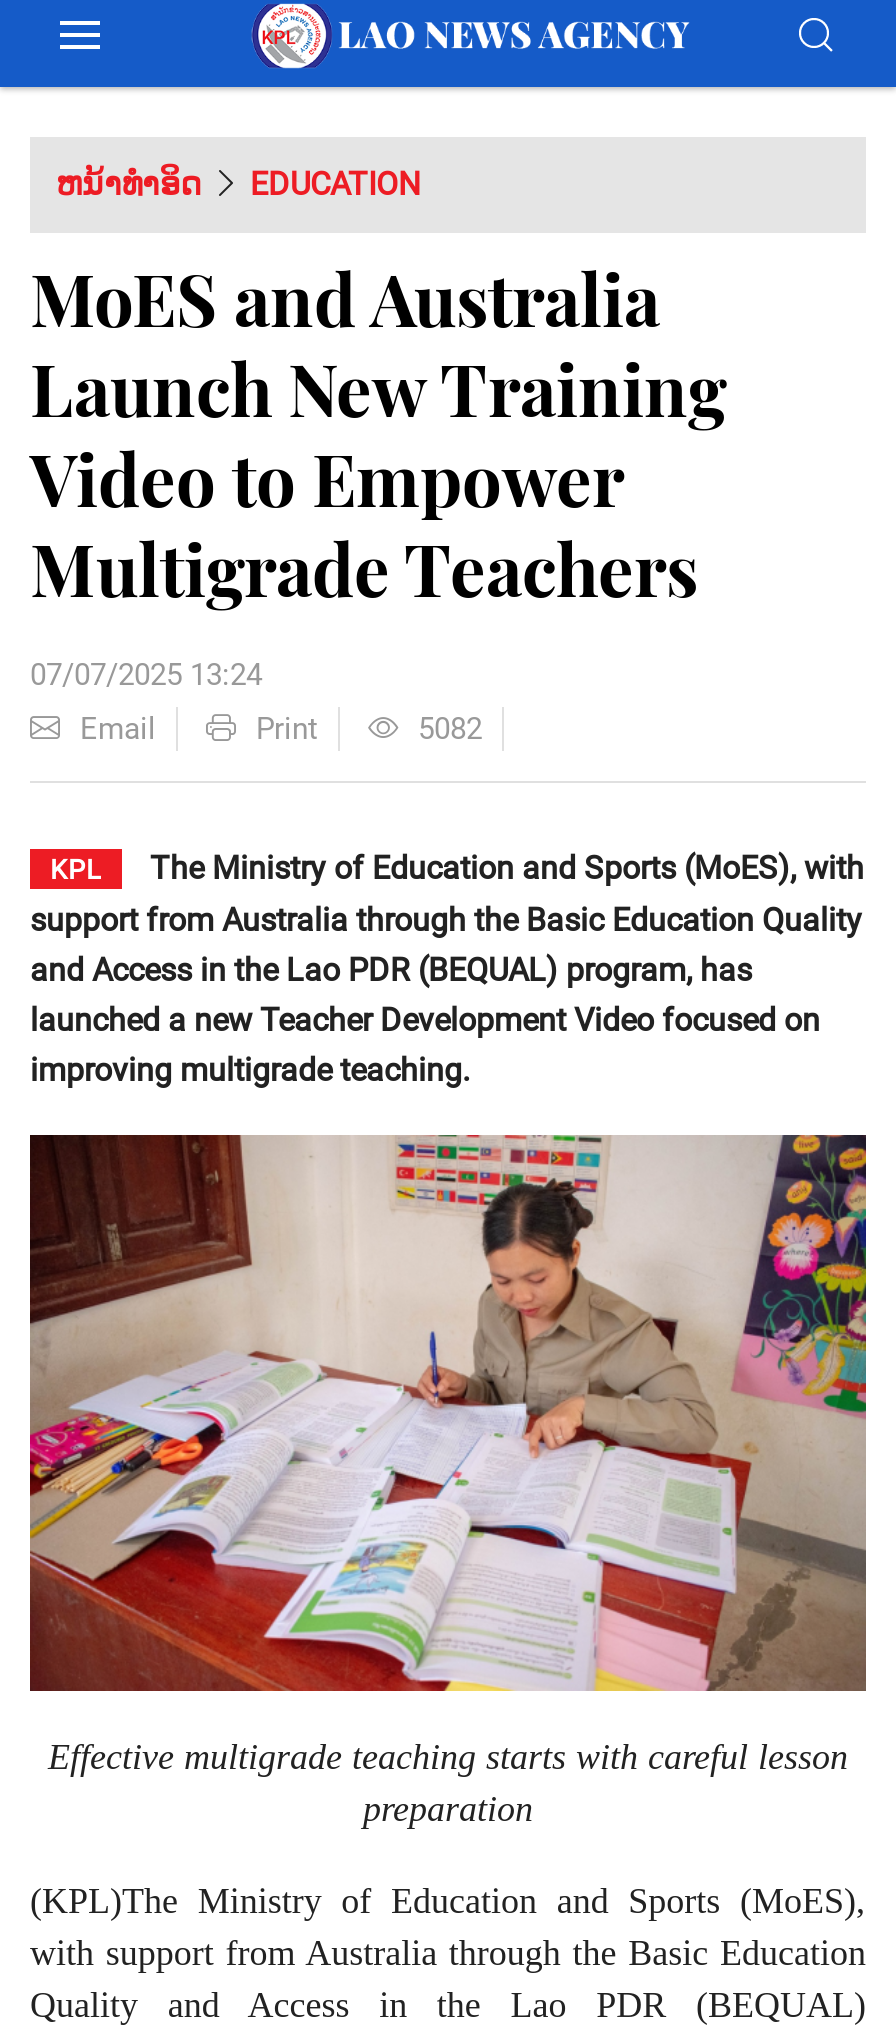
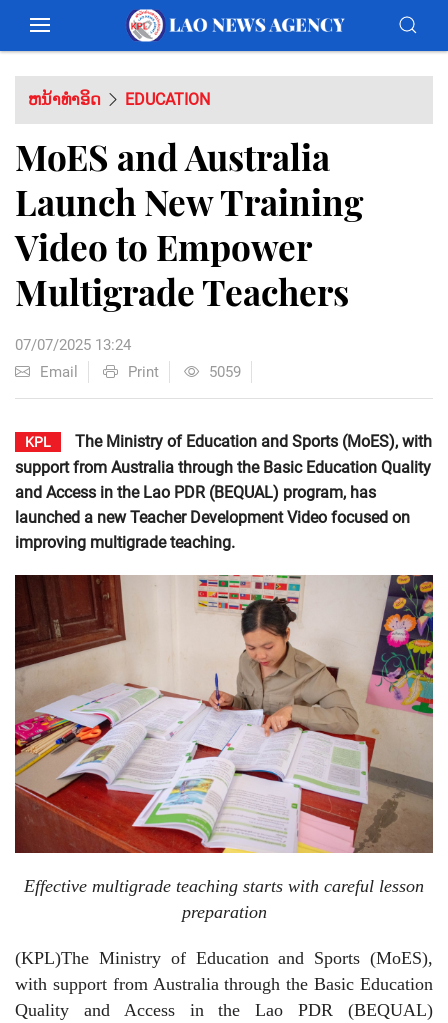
- 5082
+ 5059
